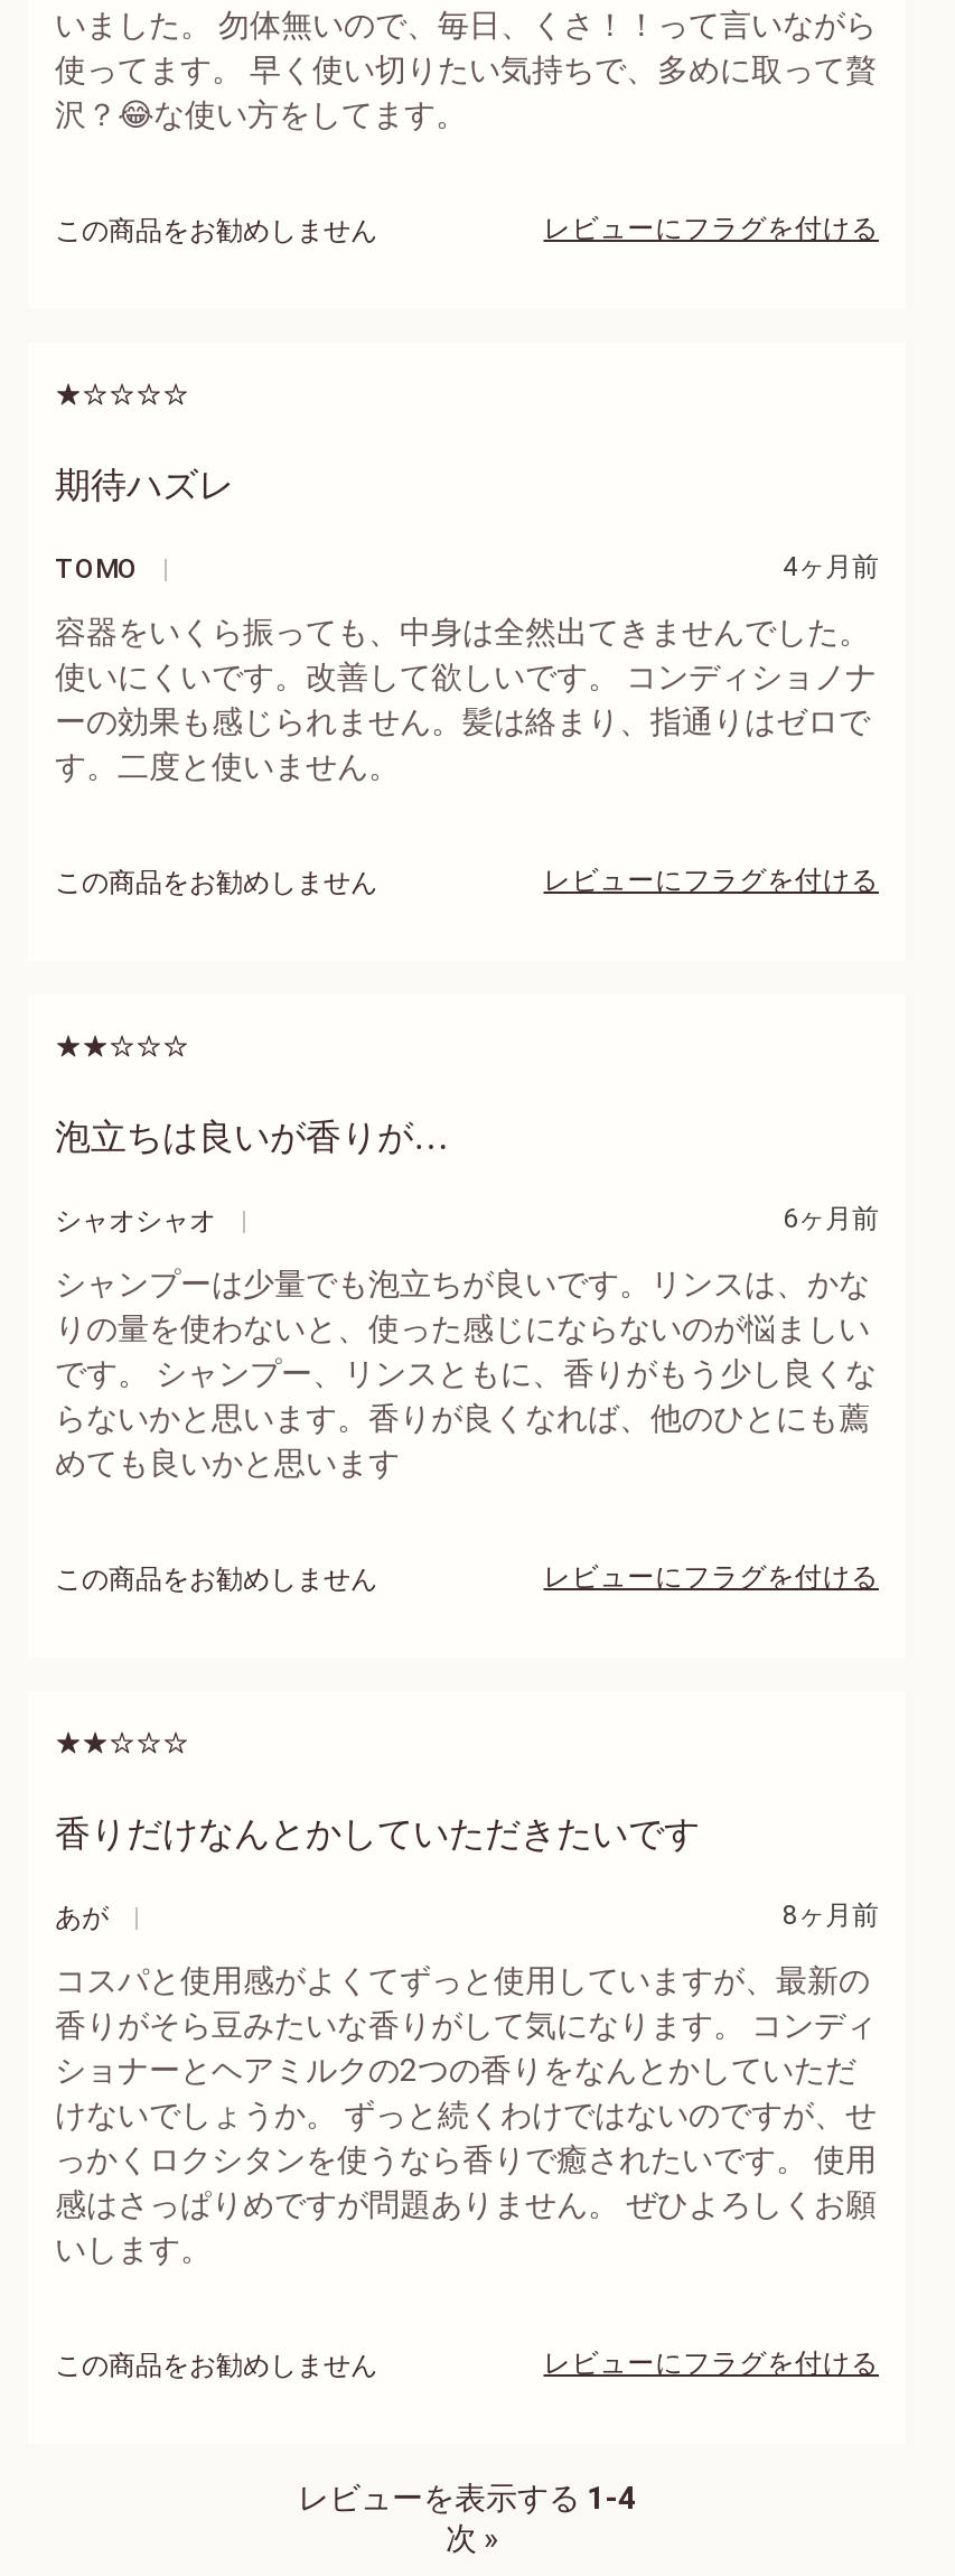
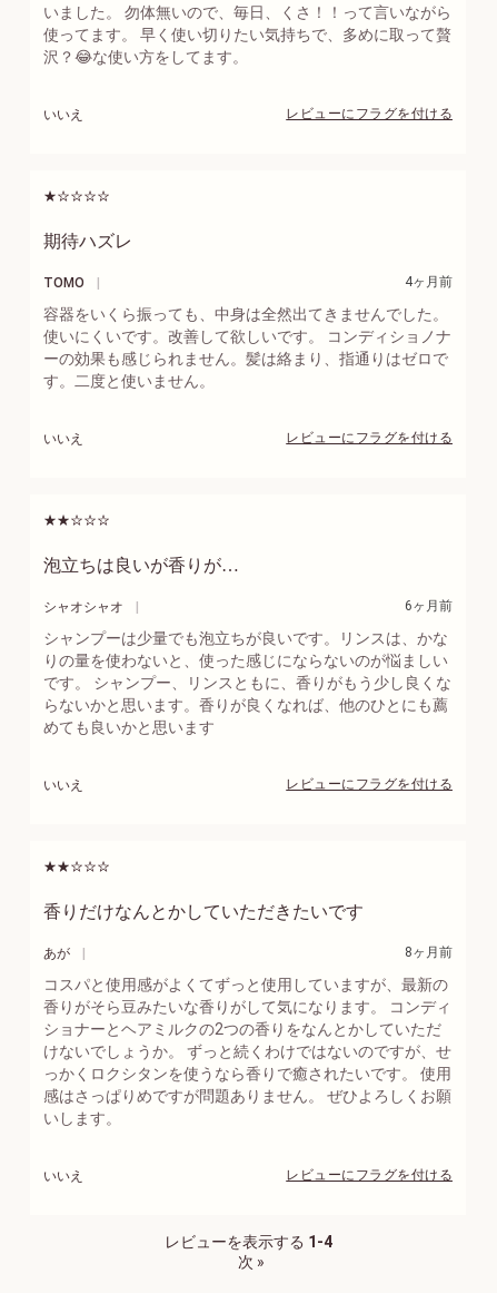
- この商品をお勧めしません
+ いいえ

- この商品をお勧めしません
+ いいえ

- この商品をお勧めしません
+ いいえ

- この商品をお勧めしません
+ いいえ
